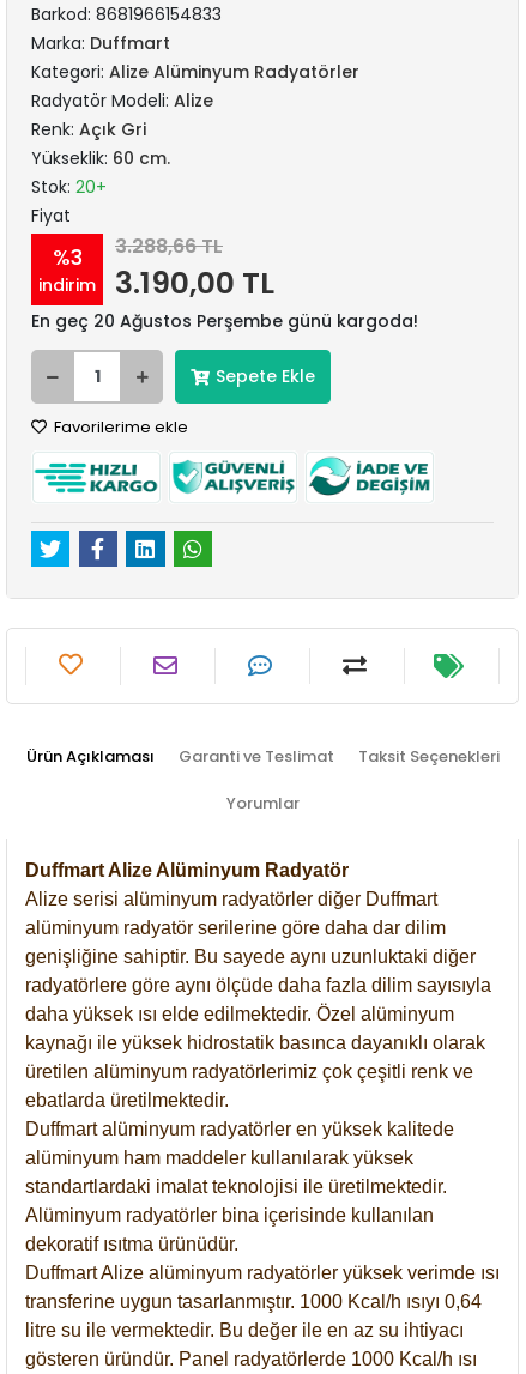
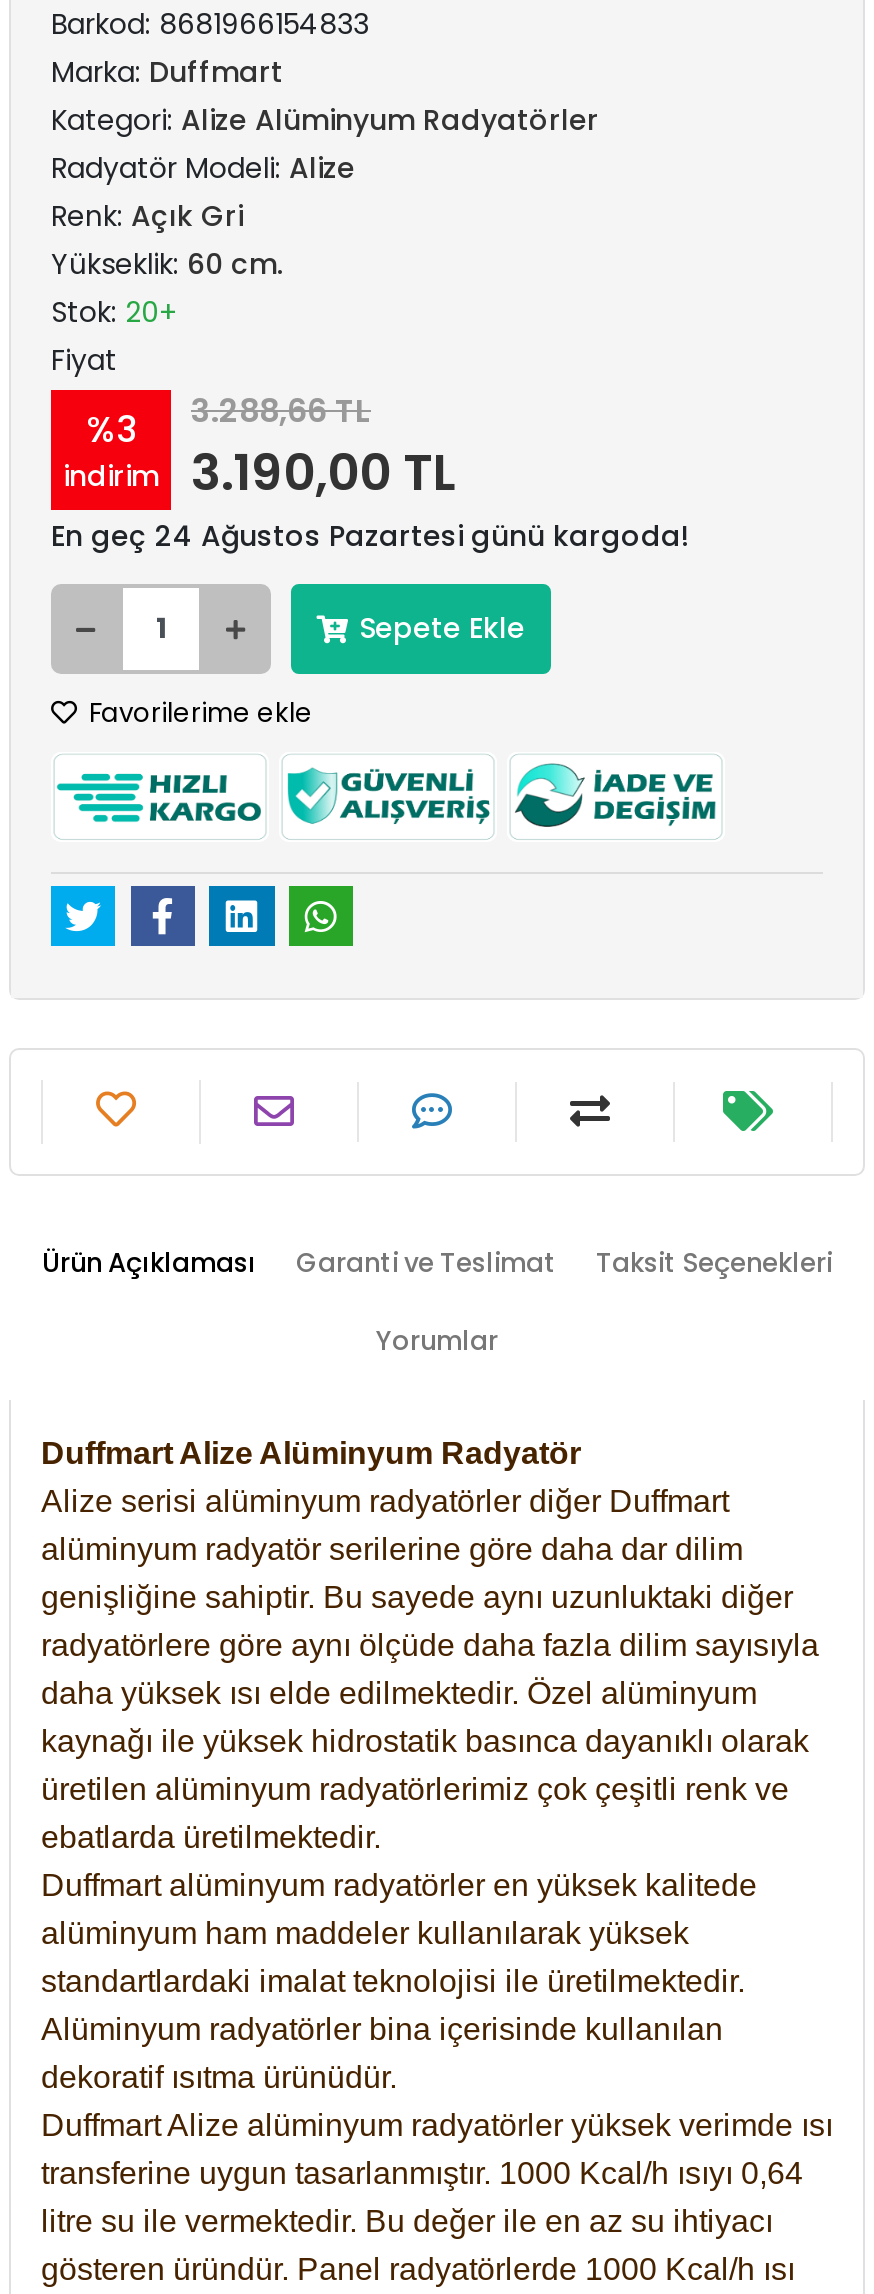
- En geç 20 Ağustos Perşembe günü kargoda!
+ En geç 24 Ağustos Pazartesi günü kargoda!
